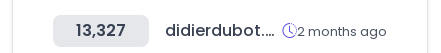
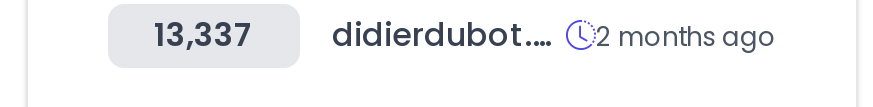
- 13,327
+ 13,337
